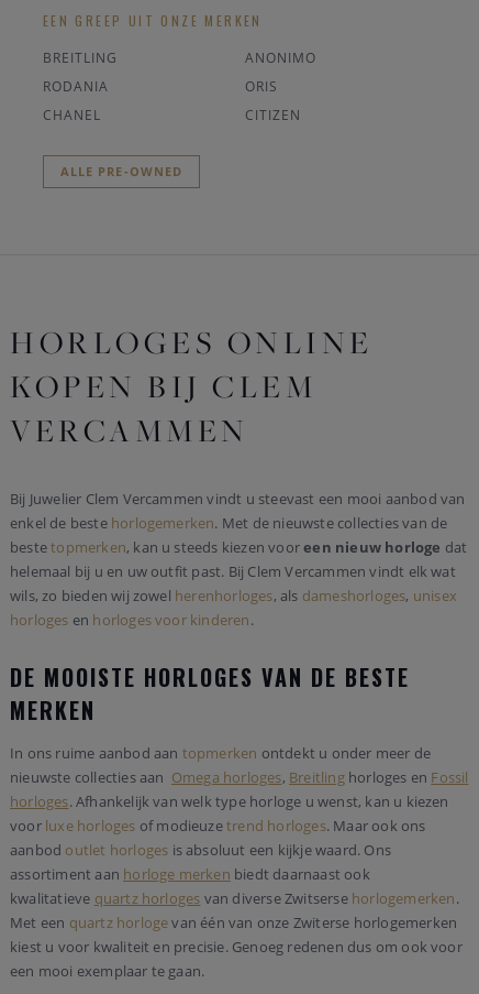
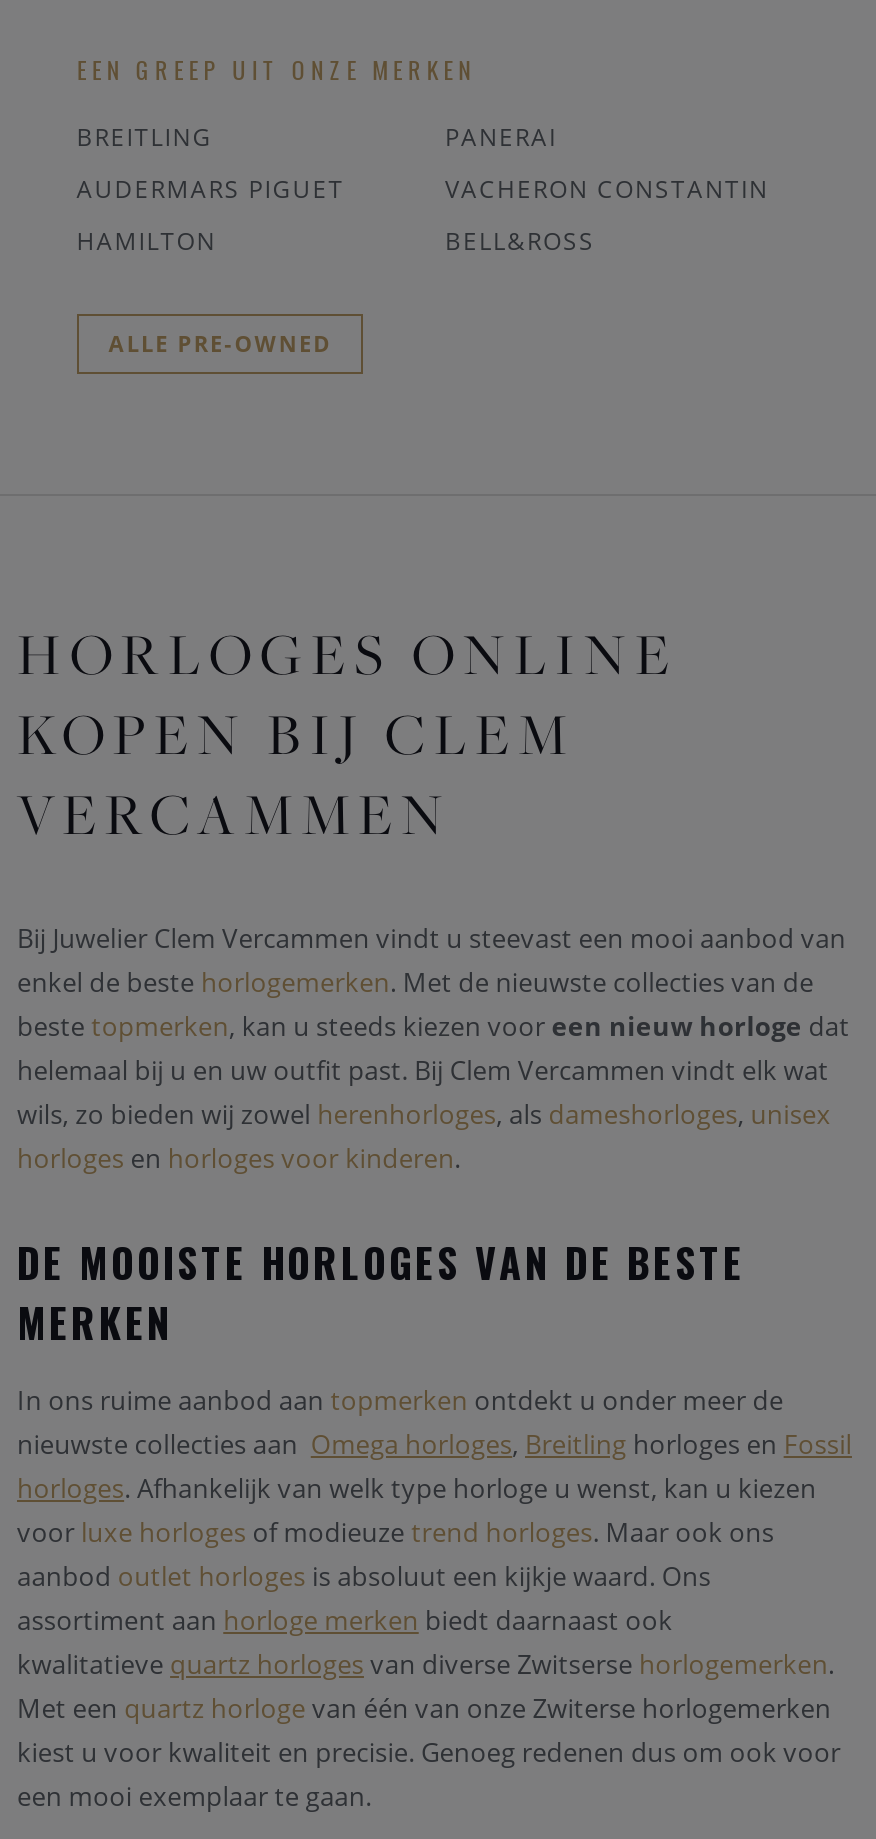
- ANONIMO
+ PANERAI

- RODANIA
- ORIS
+ AUDERMARS PIGUET
+ VACHERON CONSTANTIN

- CHANEL
- CITIZEN
+ HAMILTON
+ BELL&ROSS
